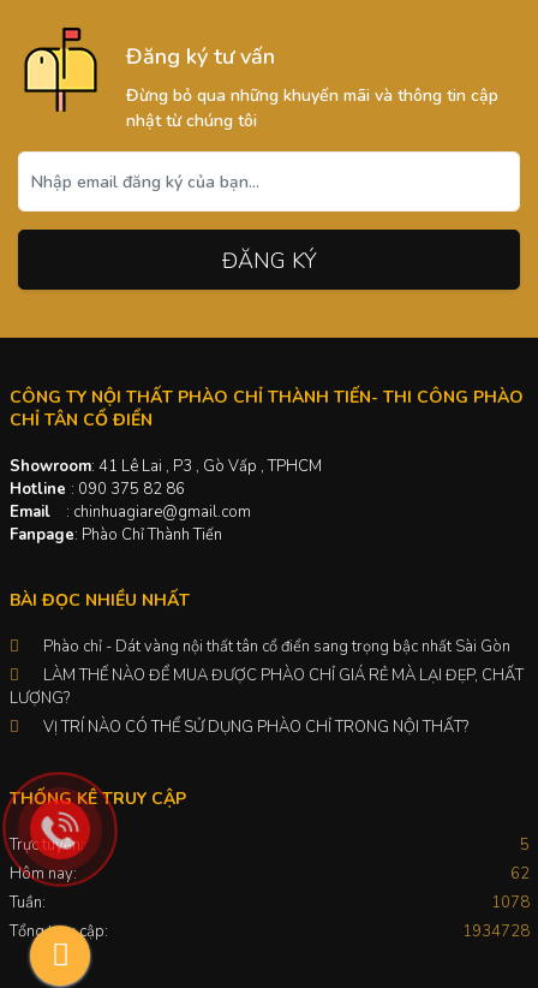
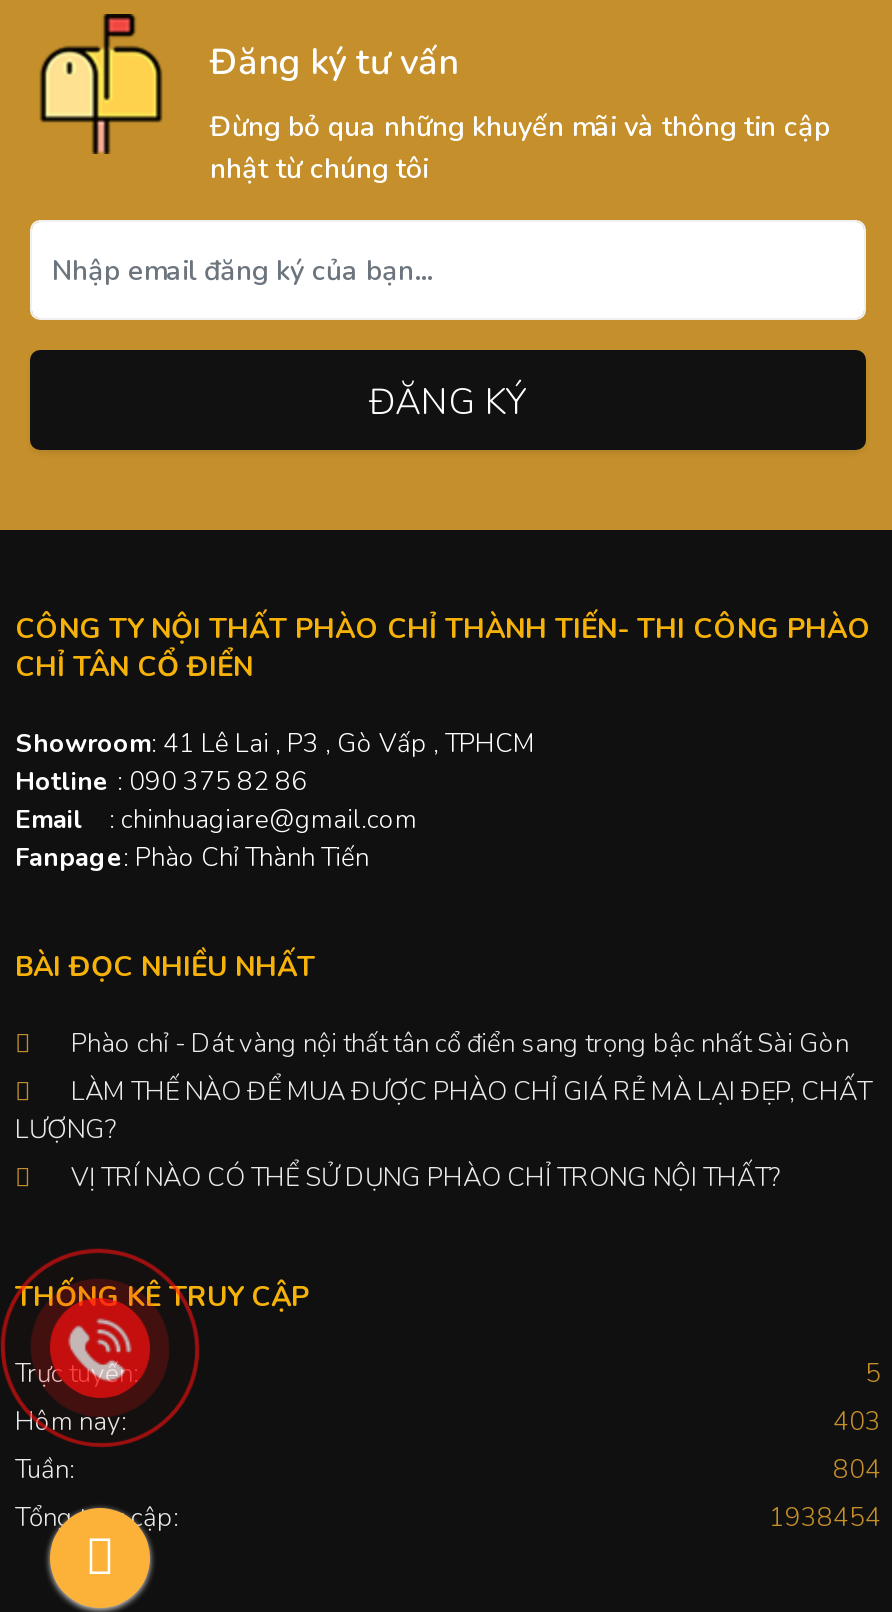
- 62
+ 403

- 1078
+ 804

- 1934728
+ 1938454
